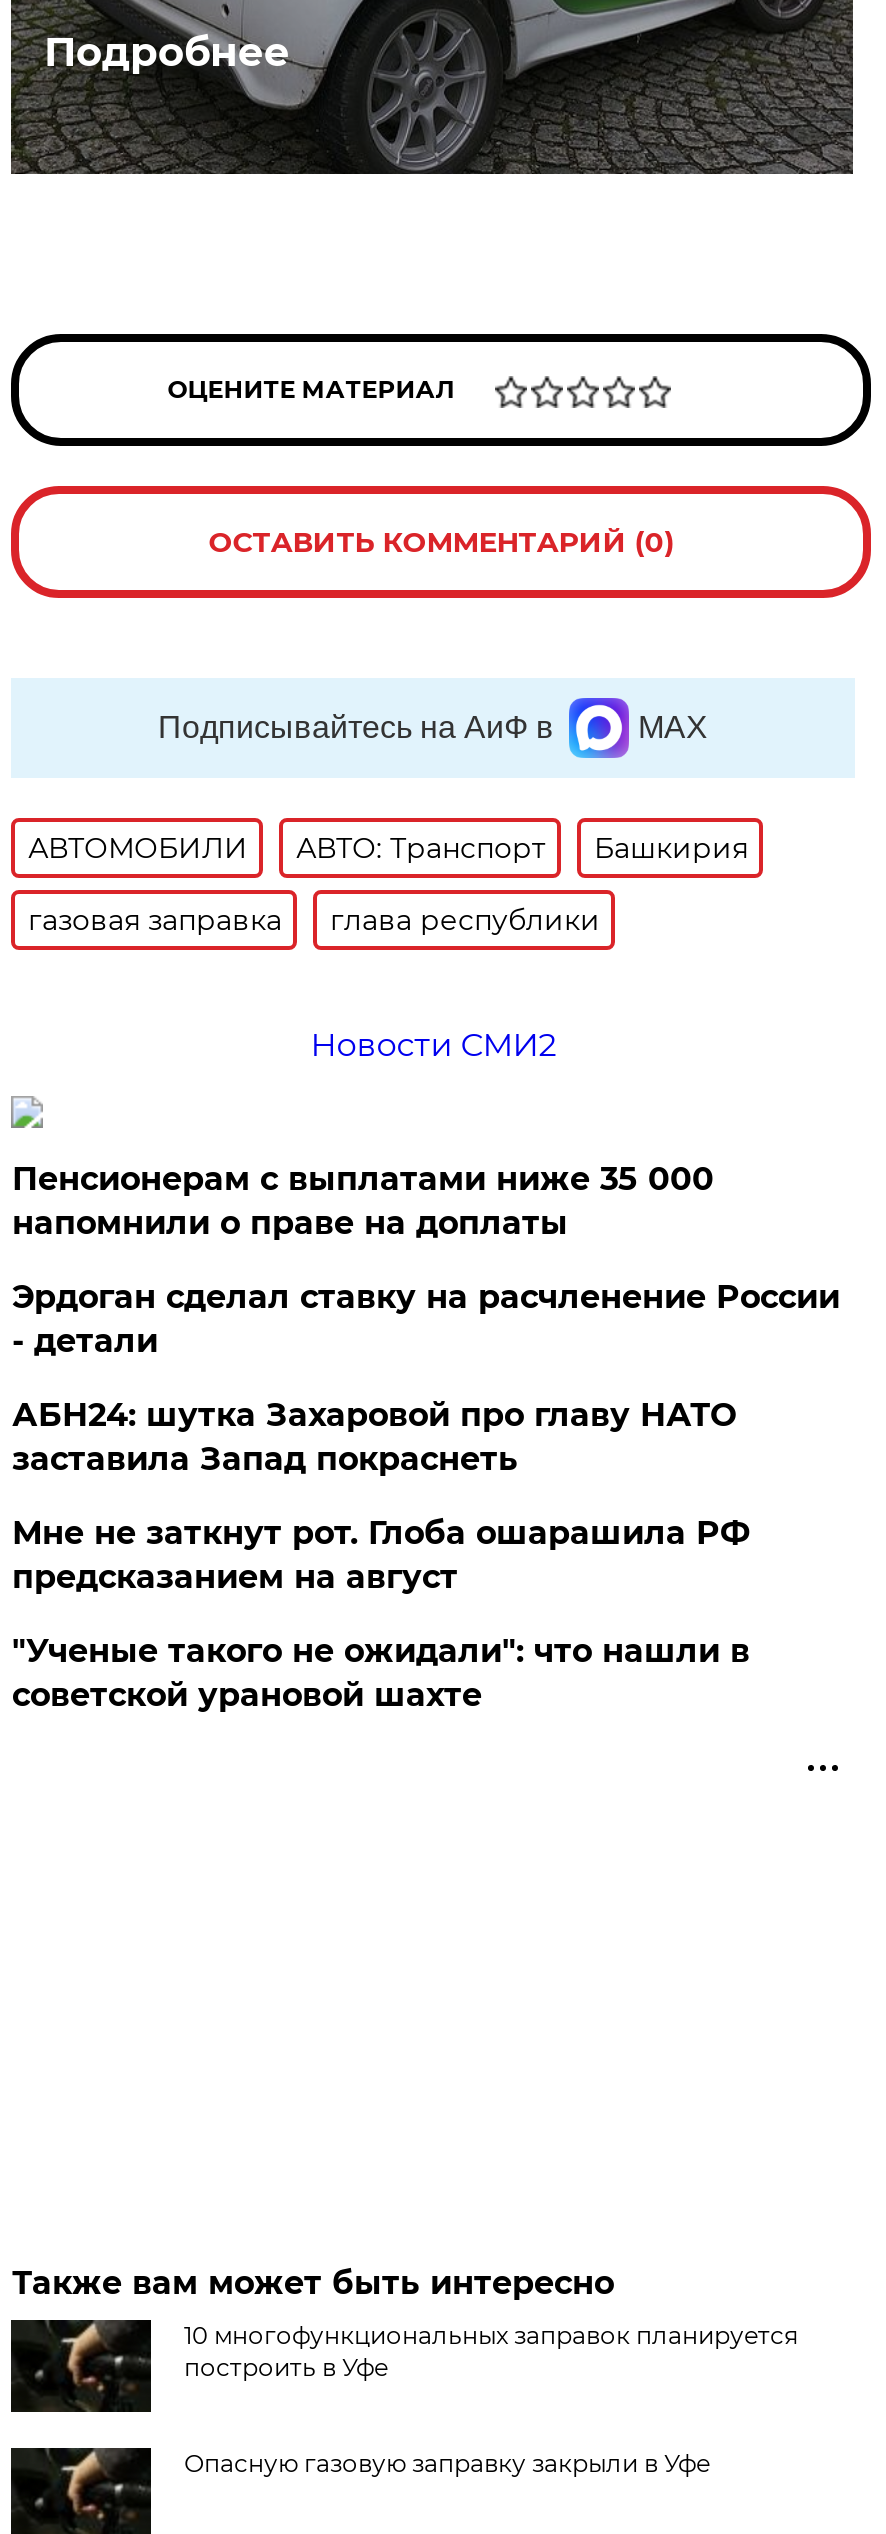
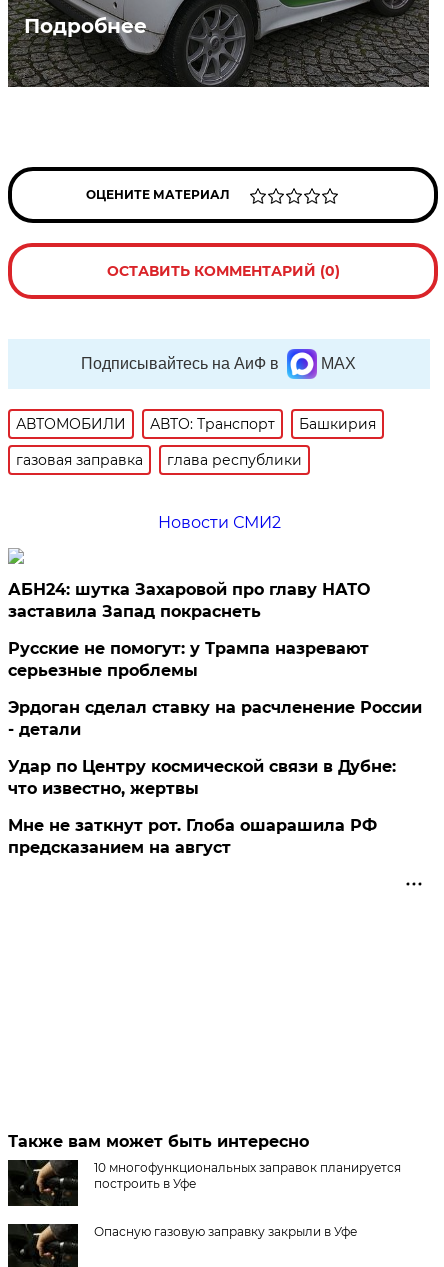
- Пенсионерам с выплатами ниже 35 000
- напомнили о праве на доплаты

moved down: Эрдоган сделал ставку на расчленение России | - детали

moved up: АБН24: шутка Захаровой про главу НАТО | заставила Запад покраснеть

+ Русские не помогут: у Трампа назревают
+ серьезные проблемы
+ Удар по Центру космической связи в Дубне:
+ что известно, жертвы

moved down: Мне не заткнут рот. Глоба ошарашила РФ | предсказанием на август

- "Ученые такого не ожидали": что нашли в
- советской урановой шахте
